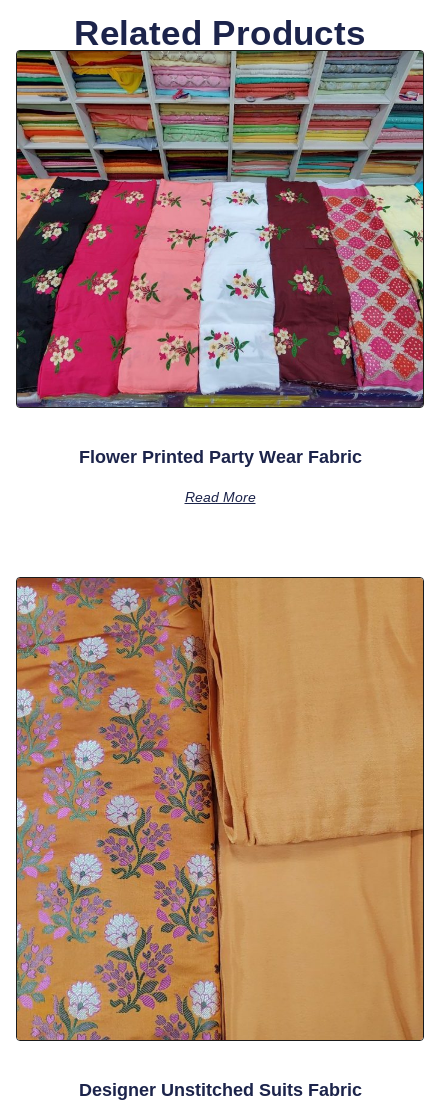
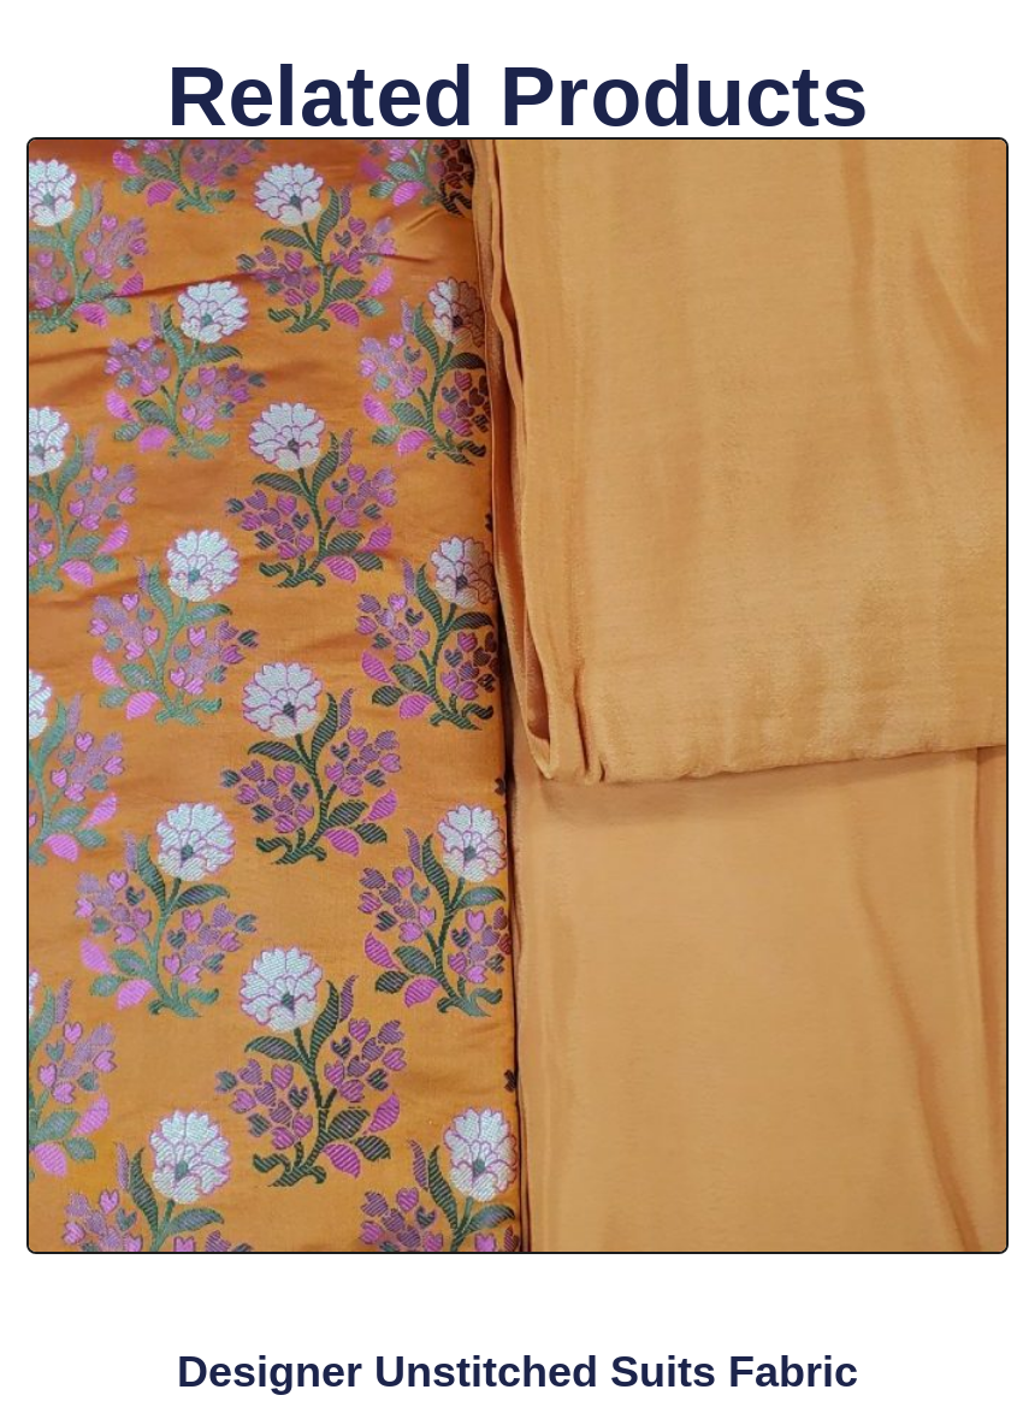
- [image]
- Flower Printed Party Wear Fabric
- Read More
